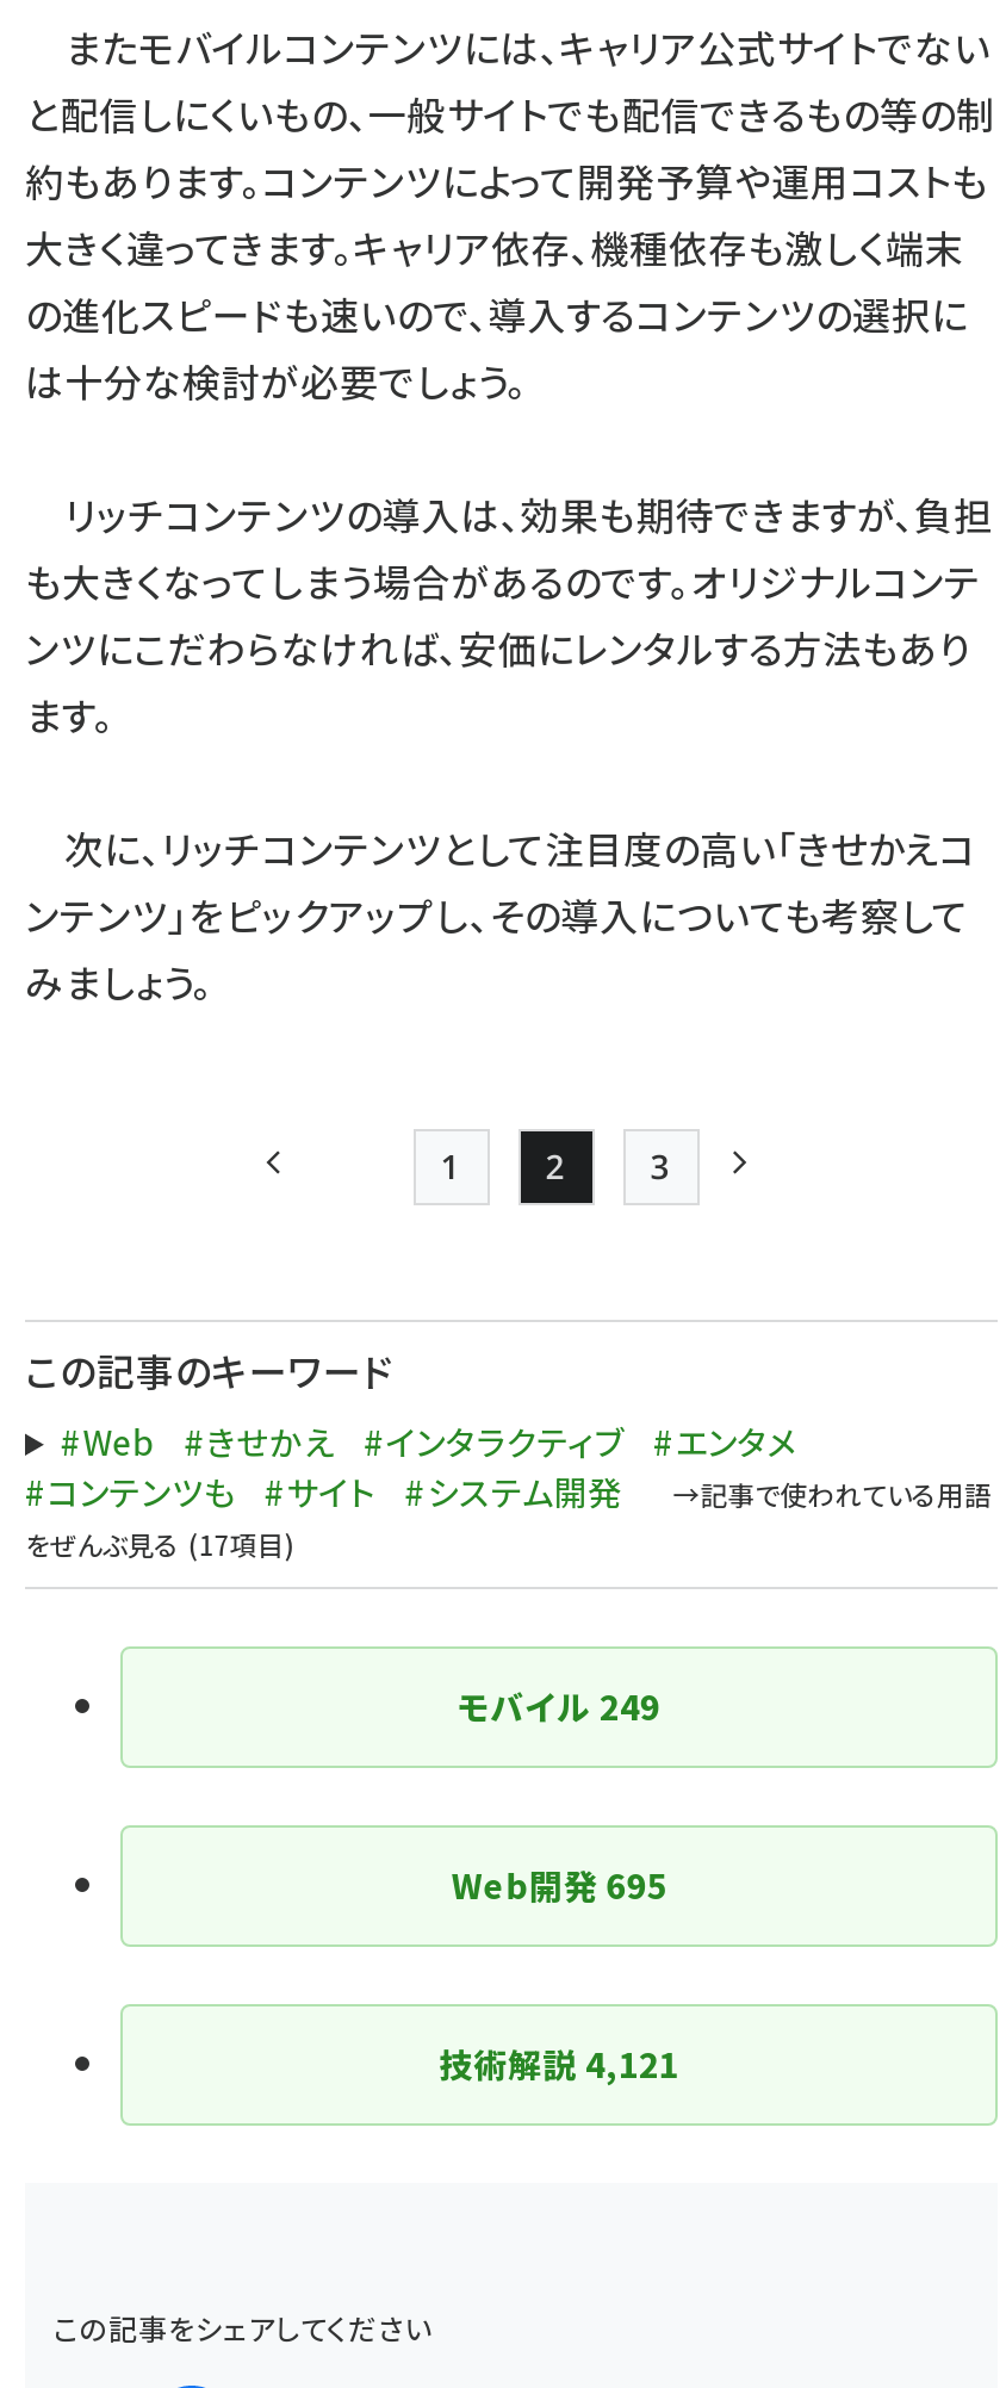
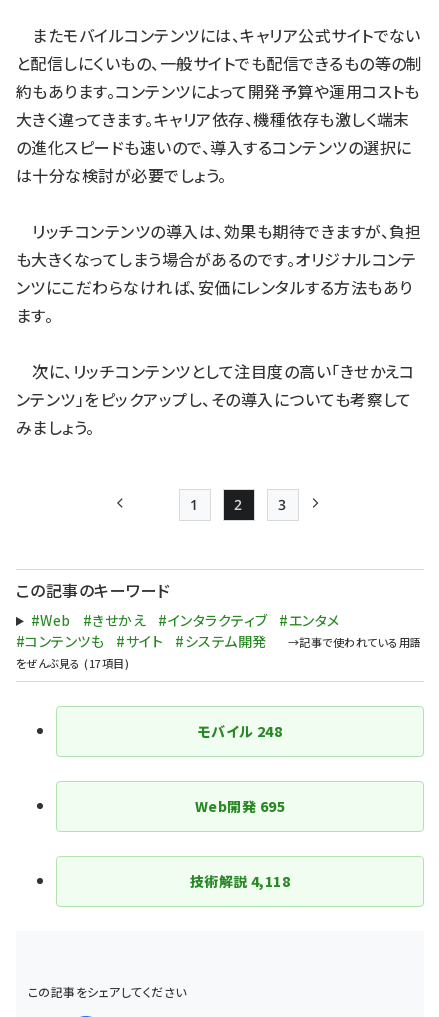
- モバイル249
+ モバイル248

- 技術解説4,121
+ 技術解説4,118
